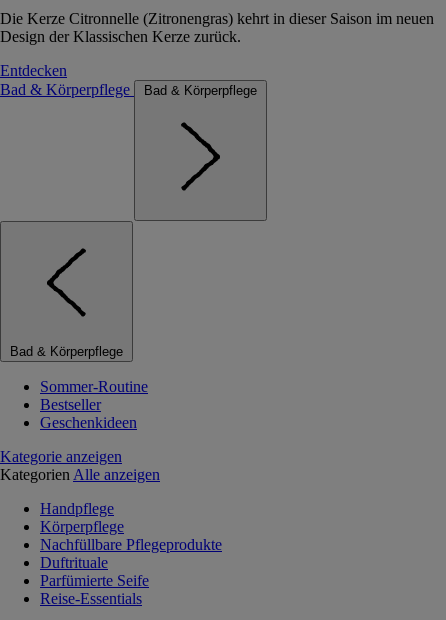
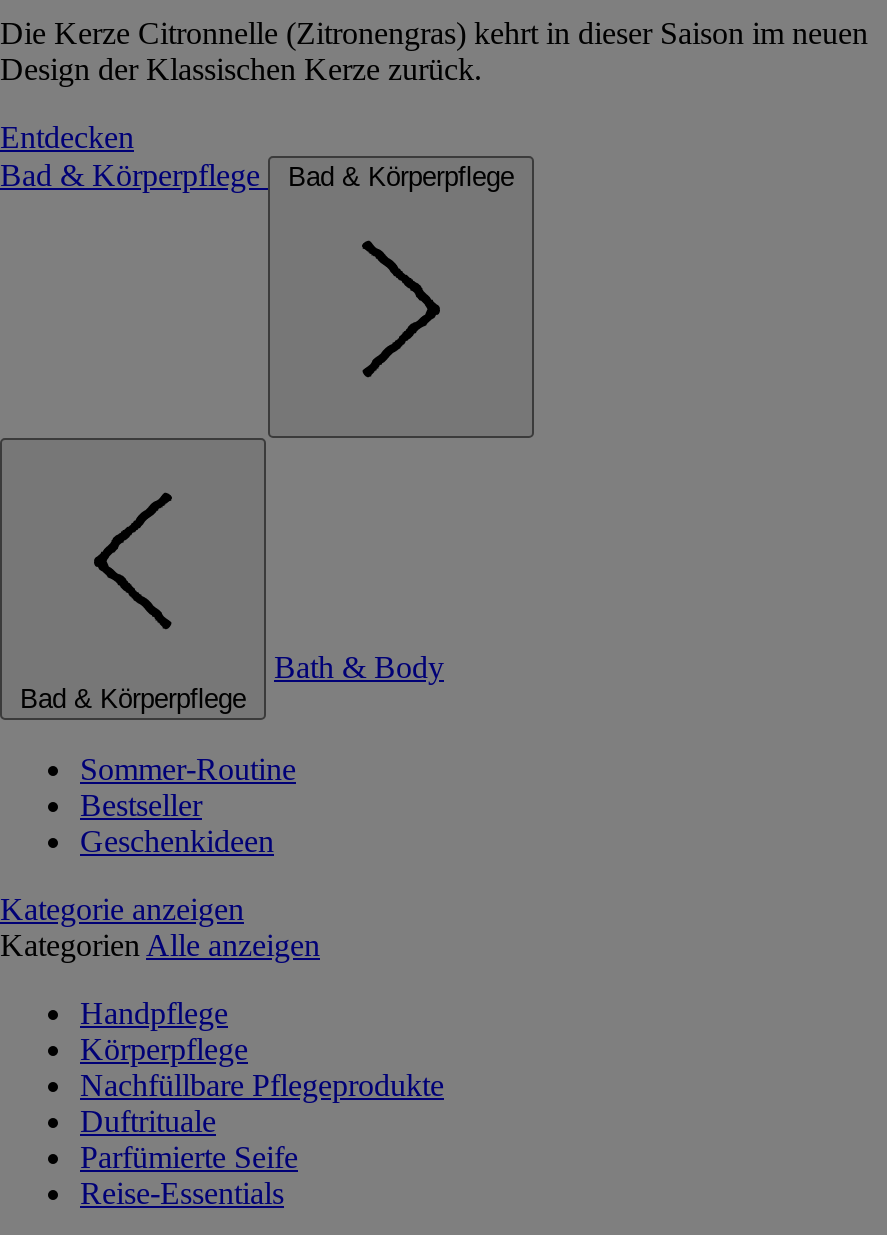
+ Bath & Body
